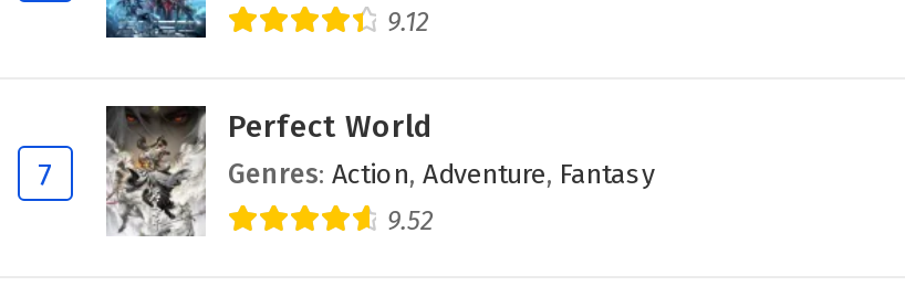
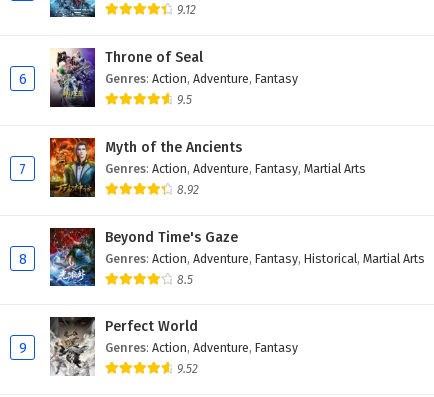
+ 6

+ [image]
+ Myth of the Ancients
+ Genres: Action, Adventure, Fantasy, Martial Arts
+ 8.92

+ [image]
+ Throne of Seal
+ Genres: Action, Adventure, Fantasy
+ 9.5

+ 8

+ 9

+ [image]
+ Beyond Time's Gaze
+ Genres: Action, Adventure, Fantasy, Historical, Martial Arts
+ 8.5
